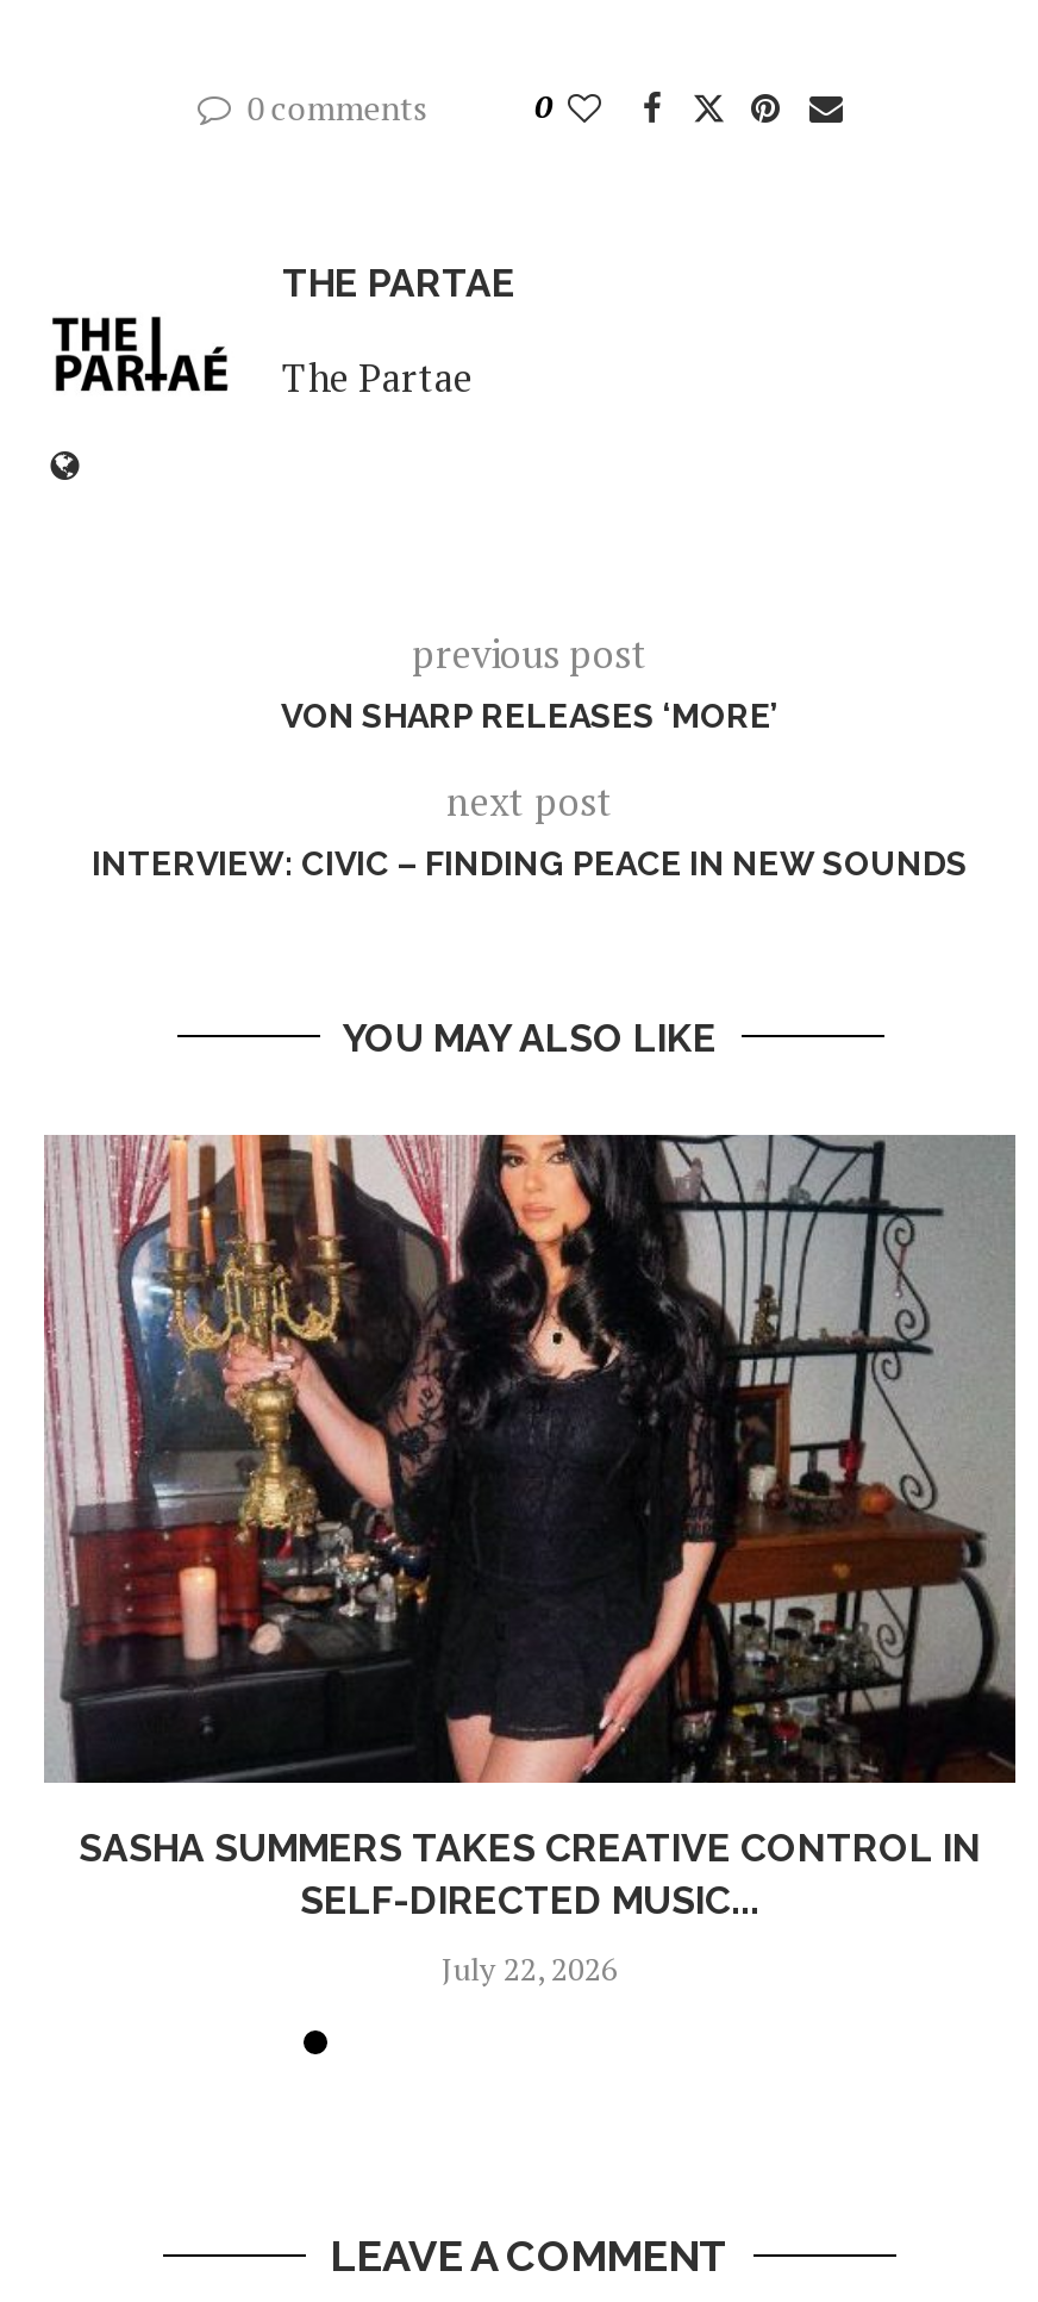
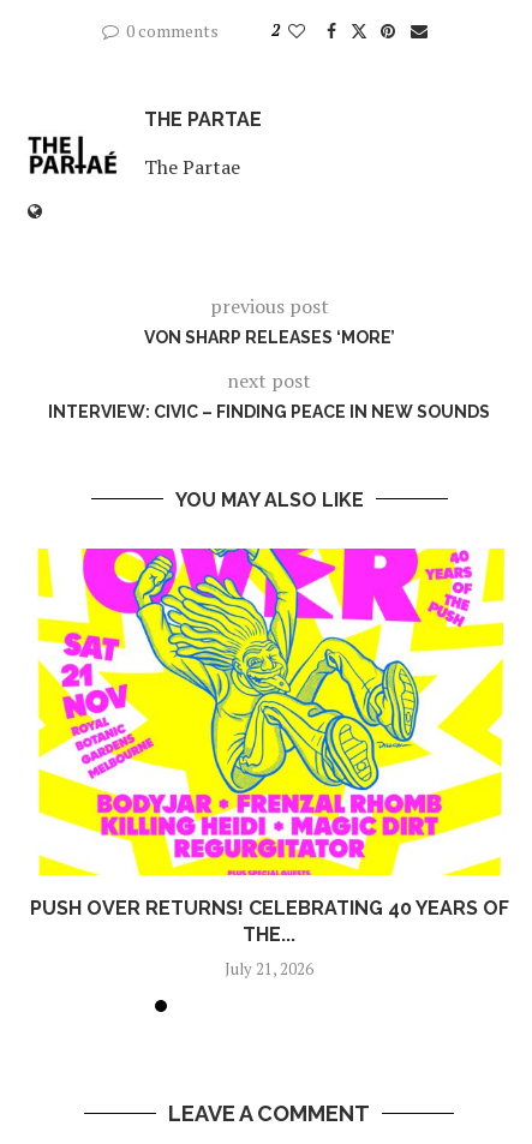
- 0
+ 2

- [image]
- SASHA SUMMERS TAKES CREATIVE CONTROL IN
- SELF-DIRECTED MUSIC...
+ [image]
+ PUSH OVER RETURNS! CELEBRATING 40 YEARS OF
+ THE...

- July 22, 2026
+ July 21, 2026
